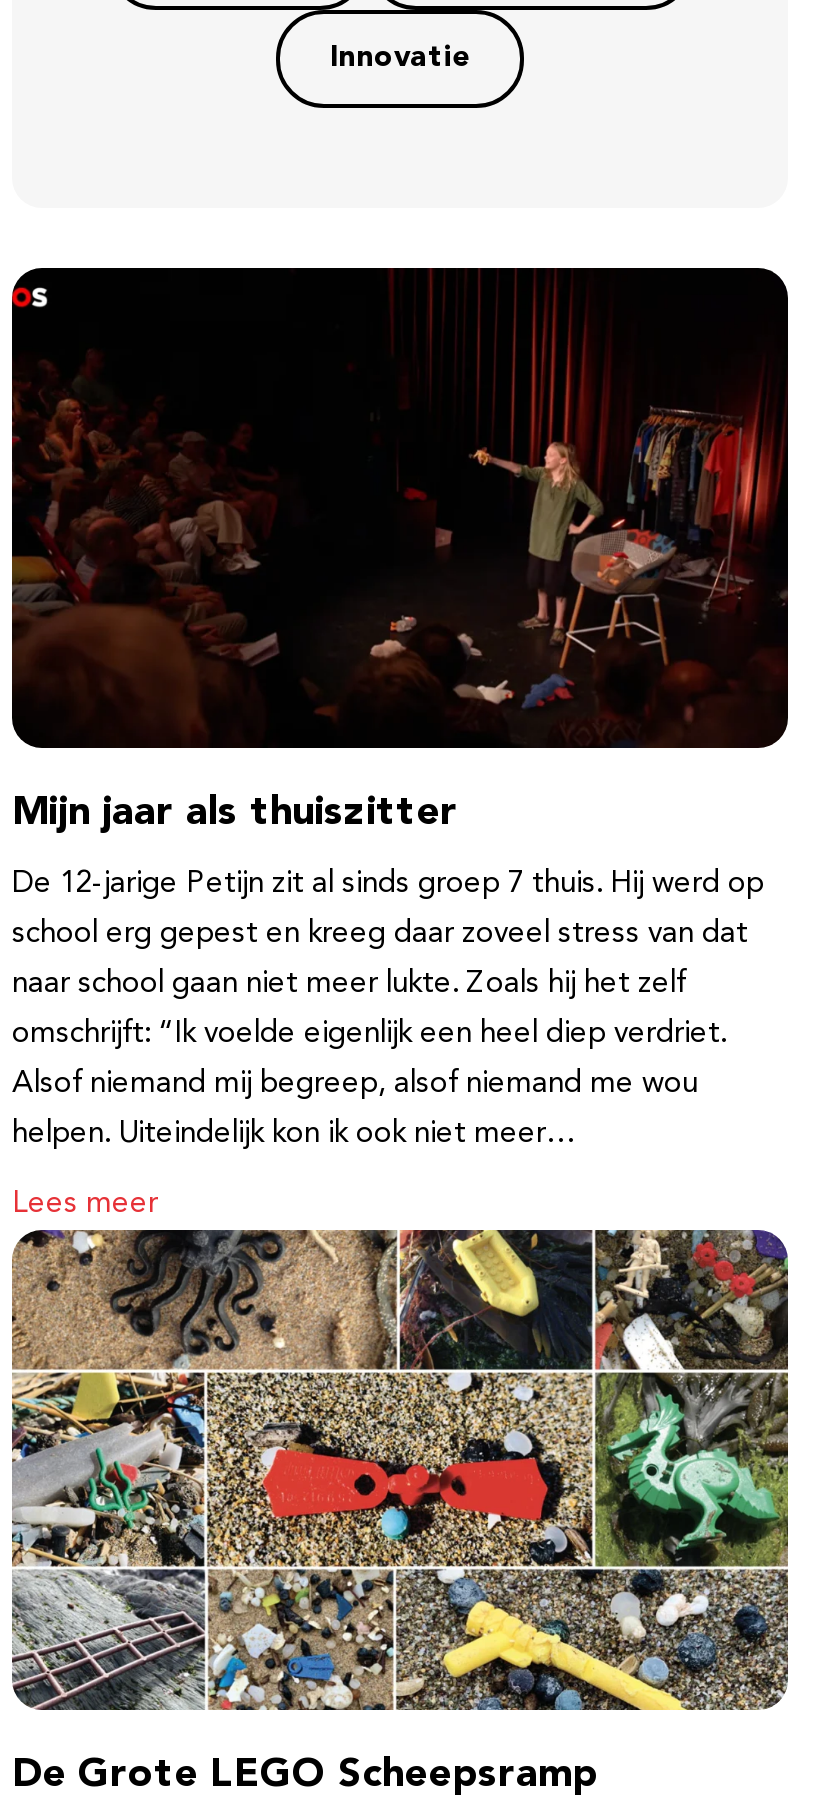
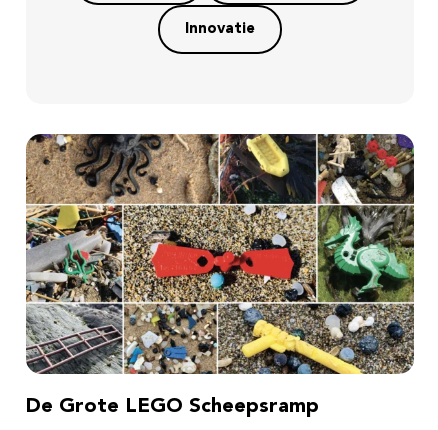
- [image]
- Mijn jaar als thuiszitter
- De 12-jarige Petijn zit al sinds groep 7 thuis. Hij werd op
- school erg gepest en kreeg daar zoveel stress van dat
- naar school gaan niet meer lukte. Zoals hij het zelf
- omschrijft: “Ik voelde eigenlijk een heel diep verdriet.
- Alsof niemand mij begreep, alsof niemand me wou
- helpen. Uiteindelijk kon ik ook niet meer…
- Lees meer
